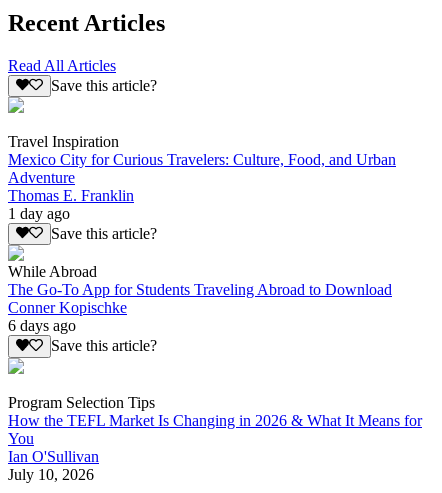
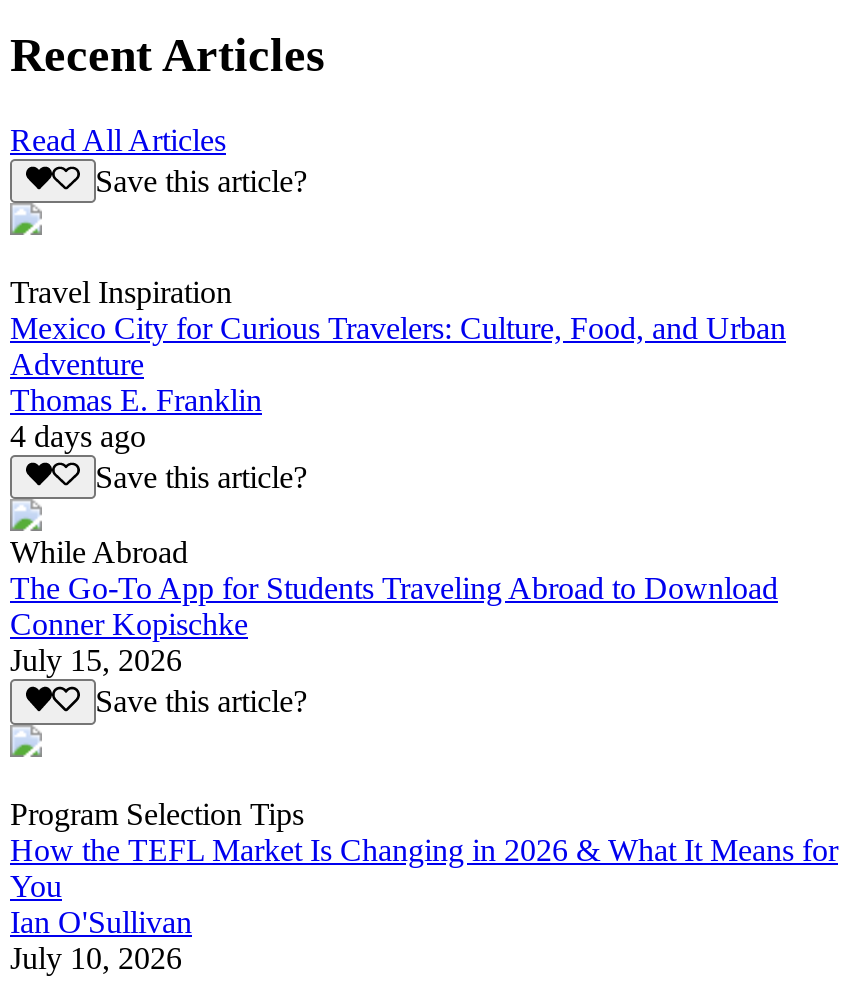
- 1 day ago
+ 4 days ago

- 6 days ago
+ July 15, 2026
